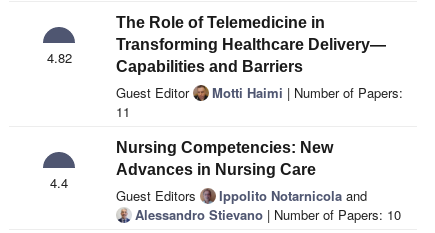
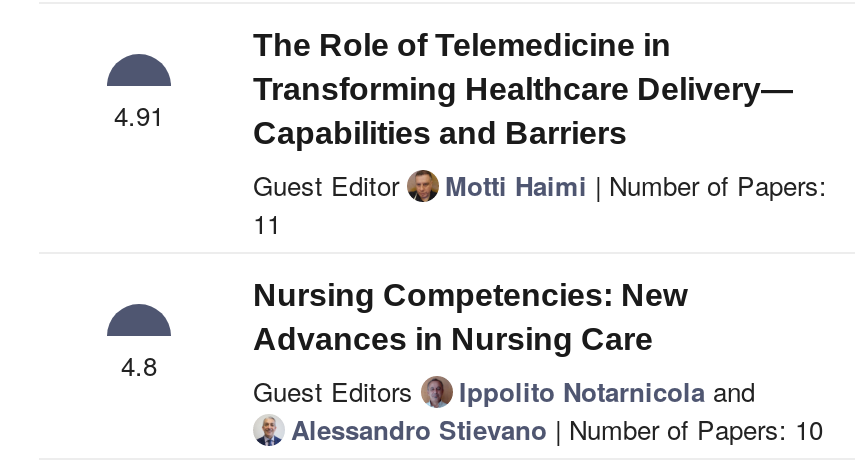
- 4.82
+ 4.91

- 4.4
+ 4.8
